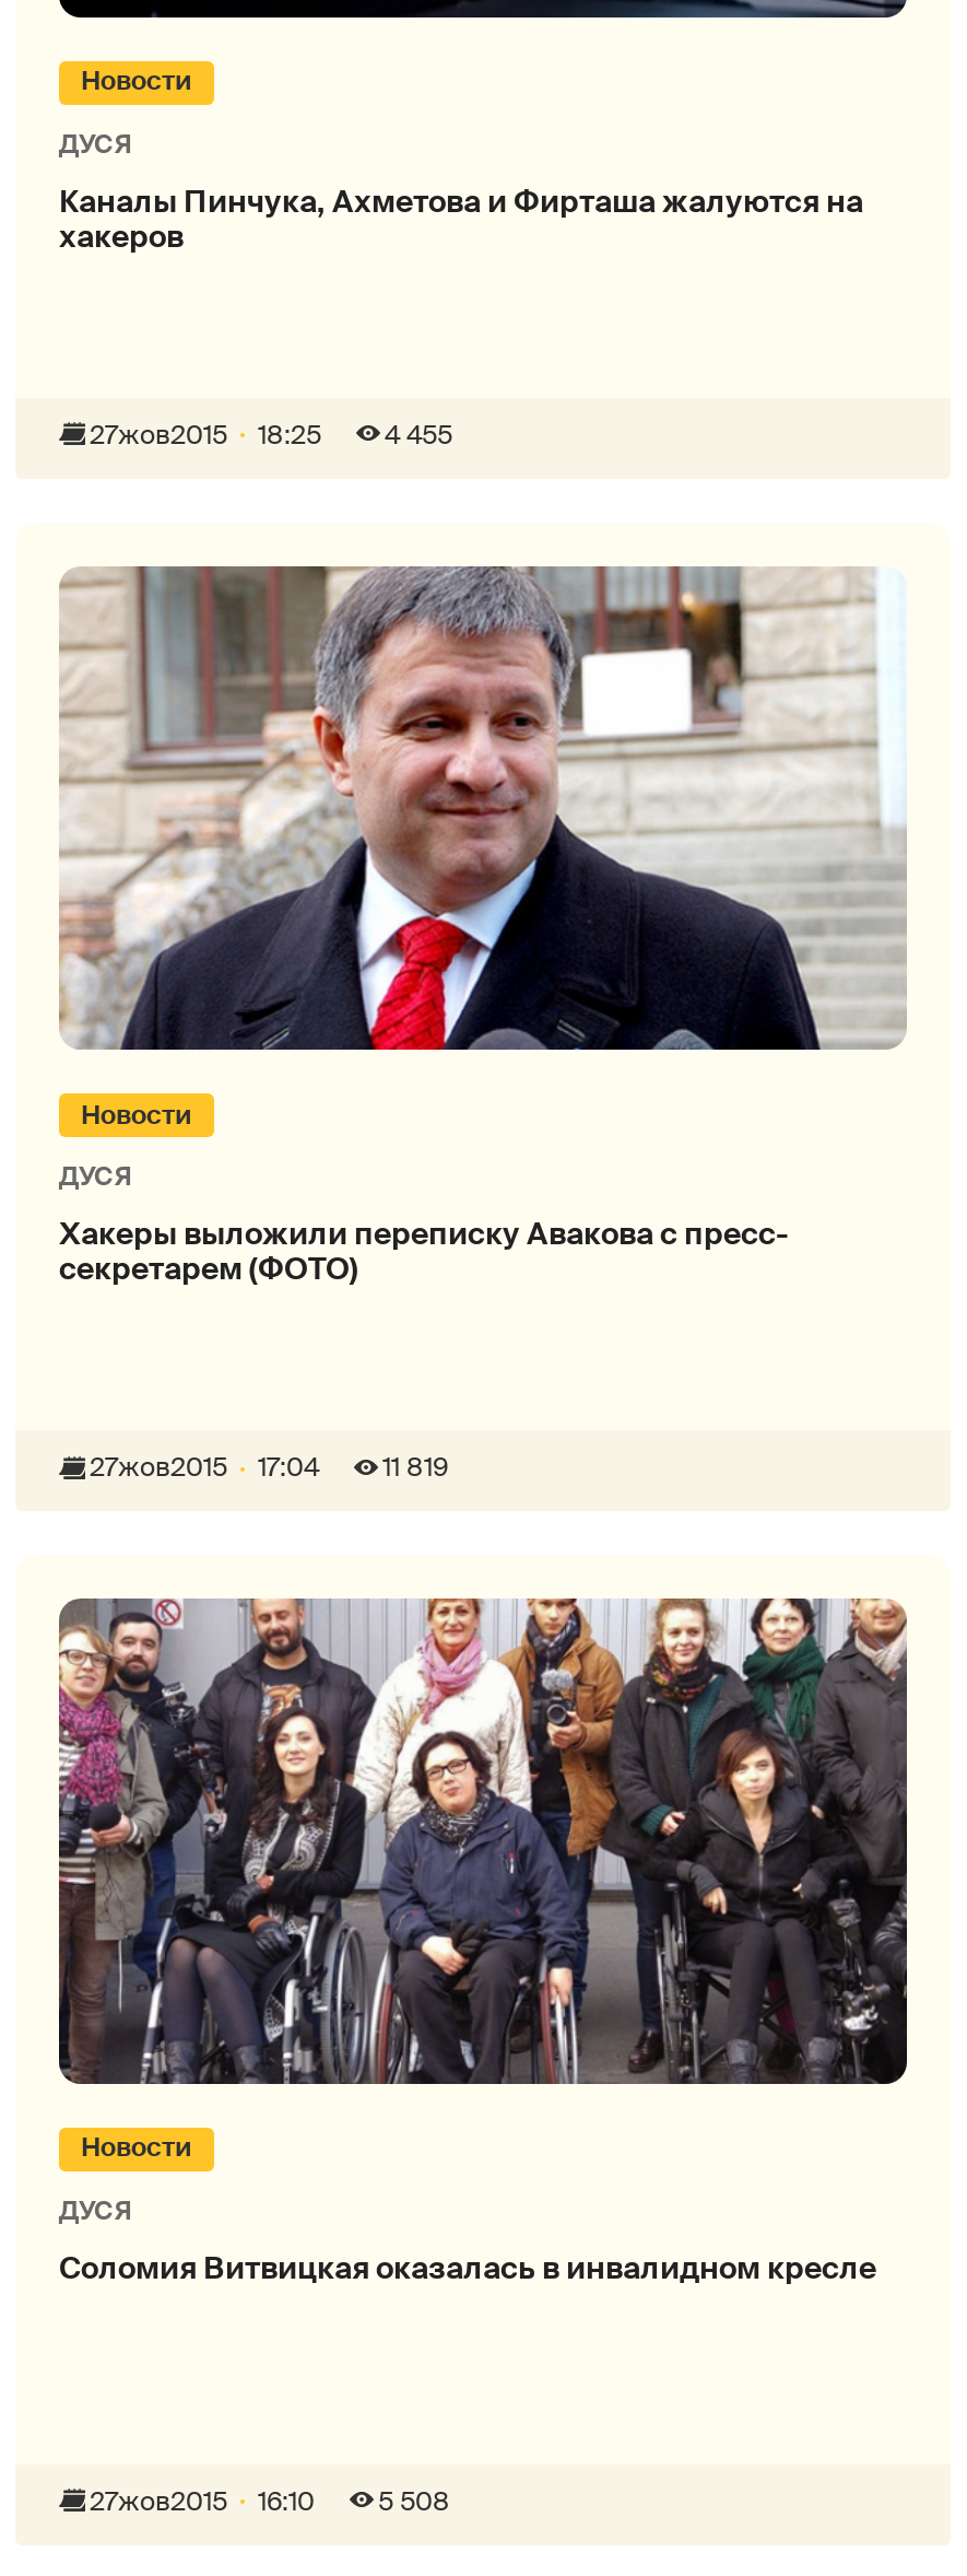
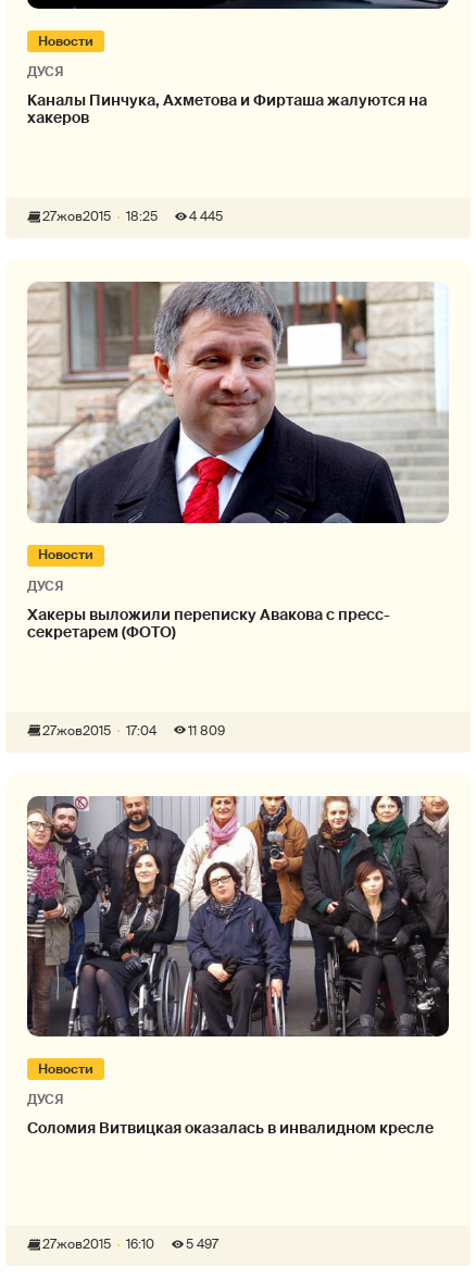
- 4 455
+ 4 445

- 11 819
+ 11 809

- 5 508
+ 5 497
